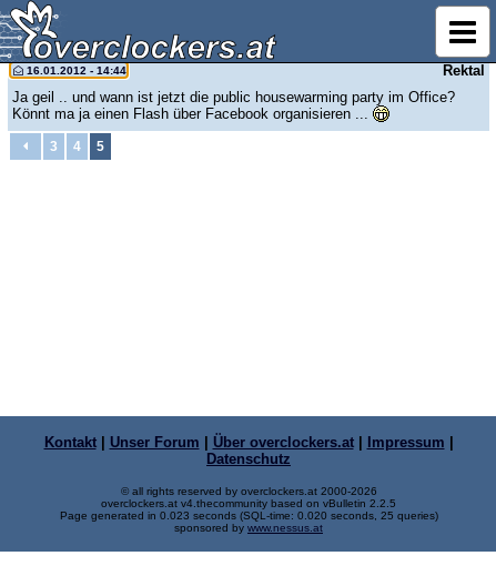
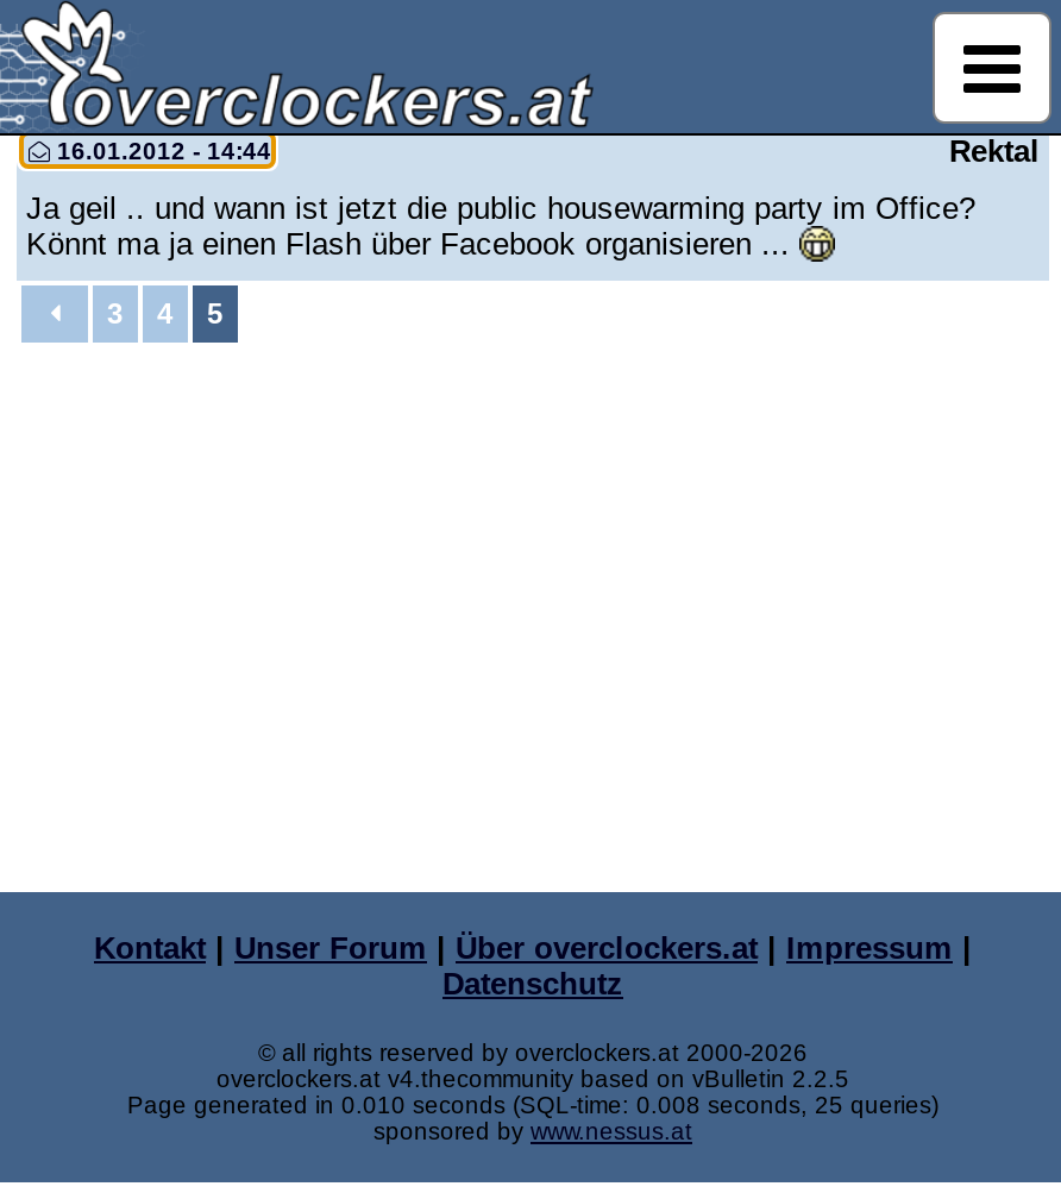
- Page generated in 0.023 seconds (SQL-time: 0.020 seconds, 25 queries)
+ Page generated in 0.010 seconds (SQL-time: 0.008 seconds, 25 queries)
